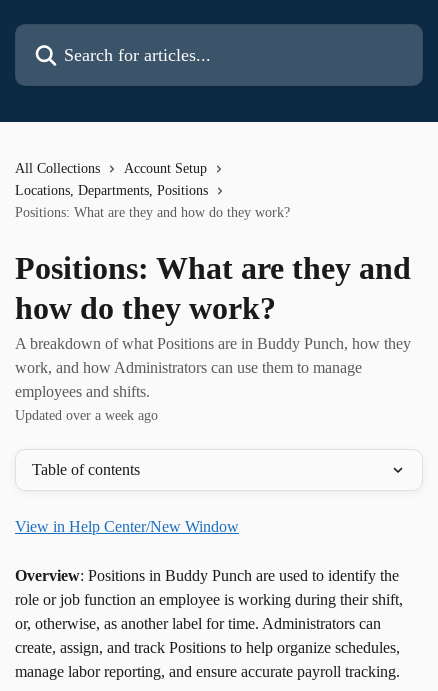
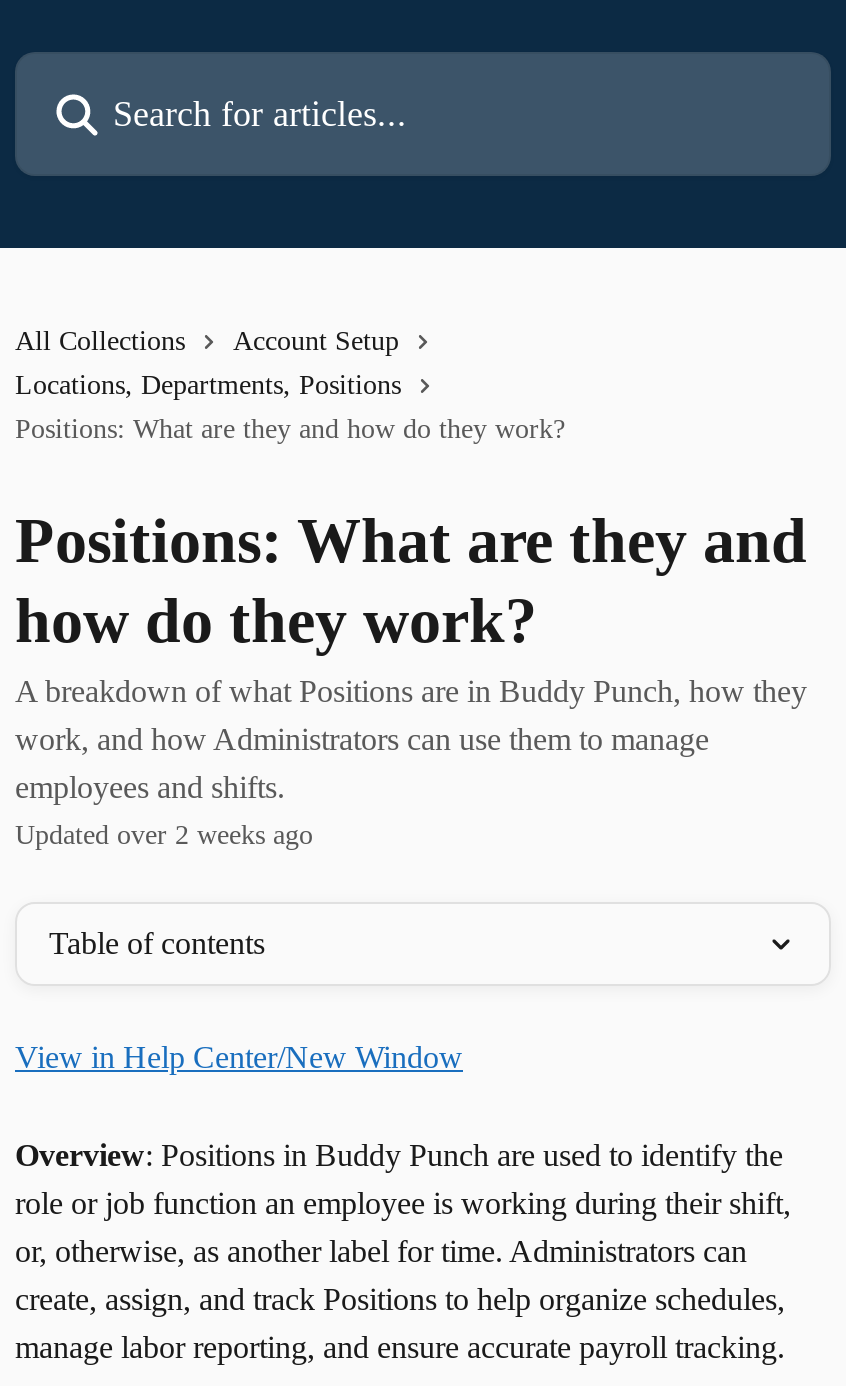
- Updated over a week ago
+ Updated over 2 weeks ago
